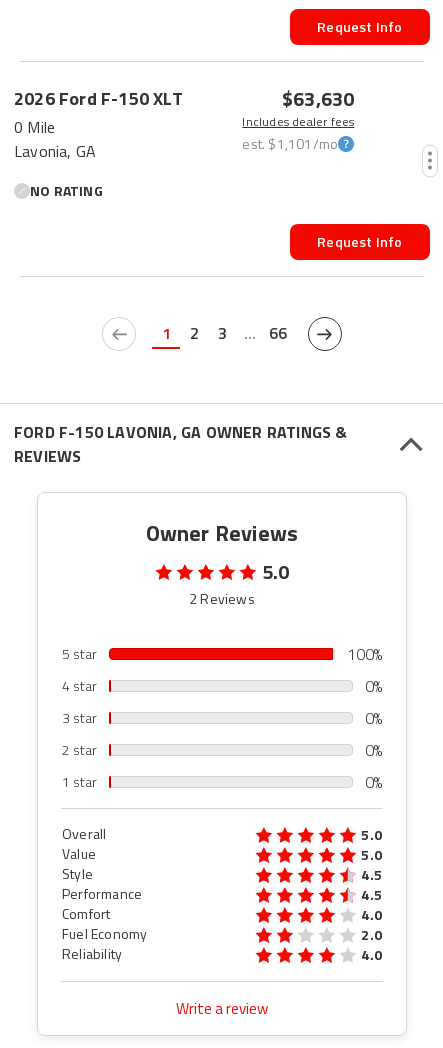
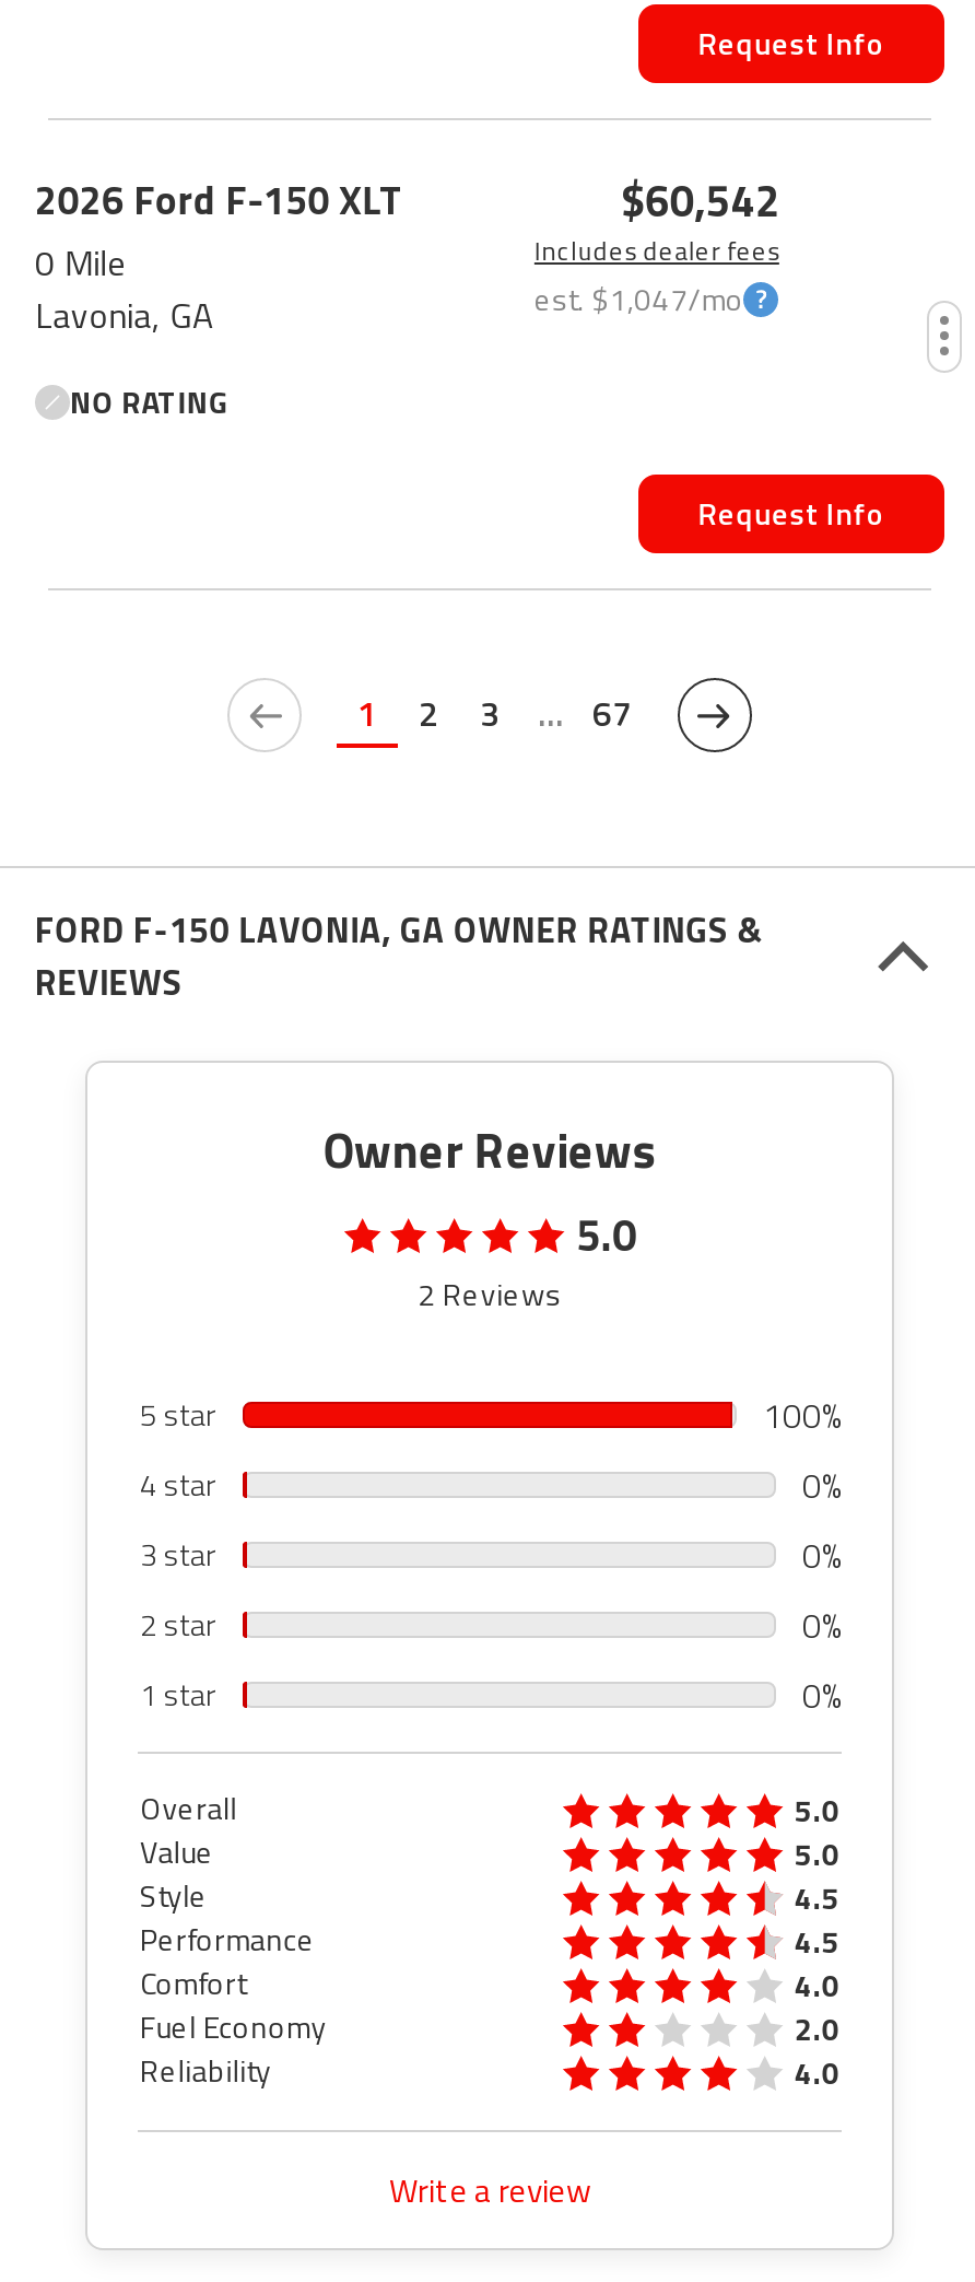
- $63,630
+ $60,542

- est. $1,101/mo
+ est. $1,047/mo

- 1 2 3 ... 66
+ 1 2 3 ... 67
